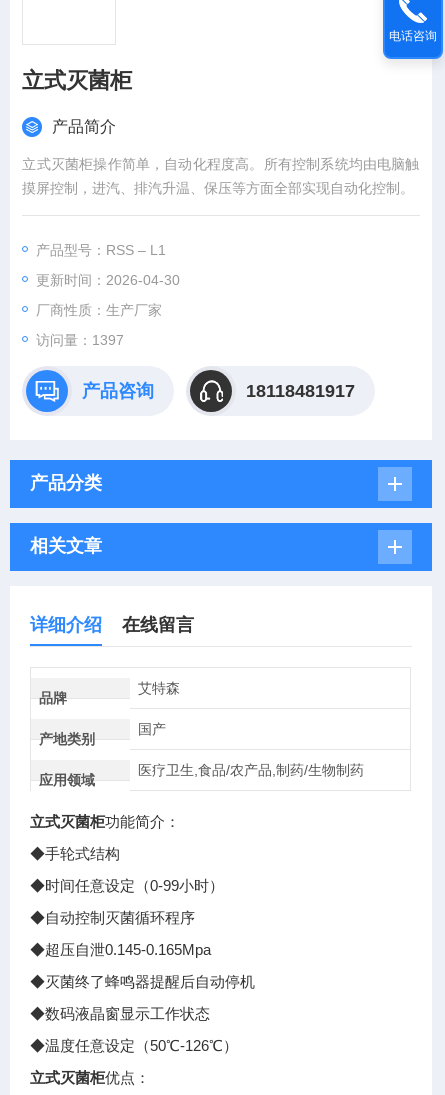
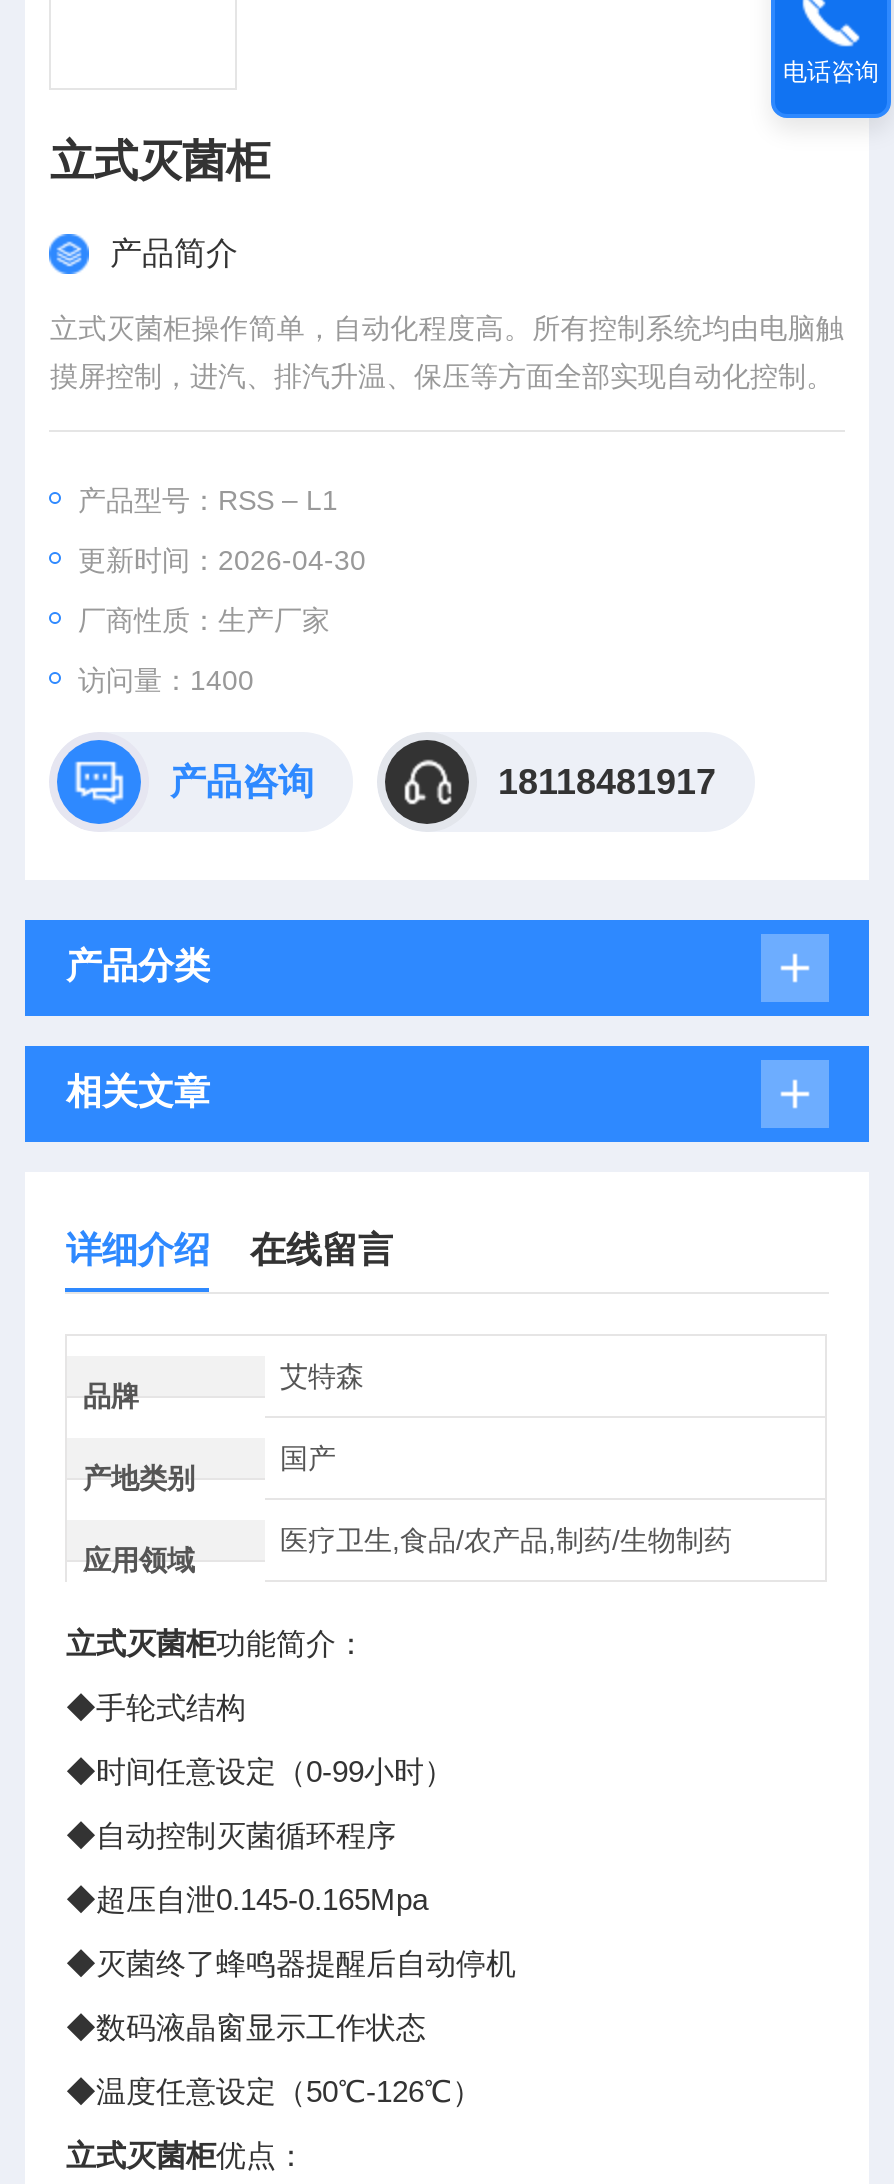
- 访问量：1397
+ 访问量：1400
